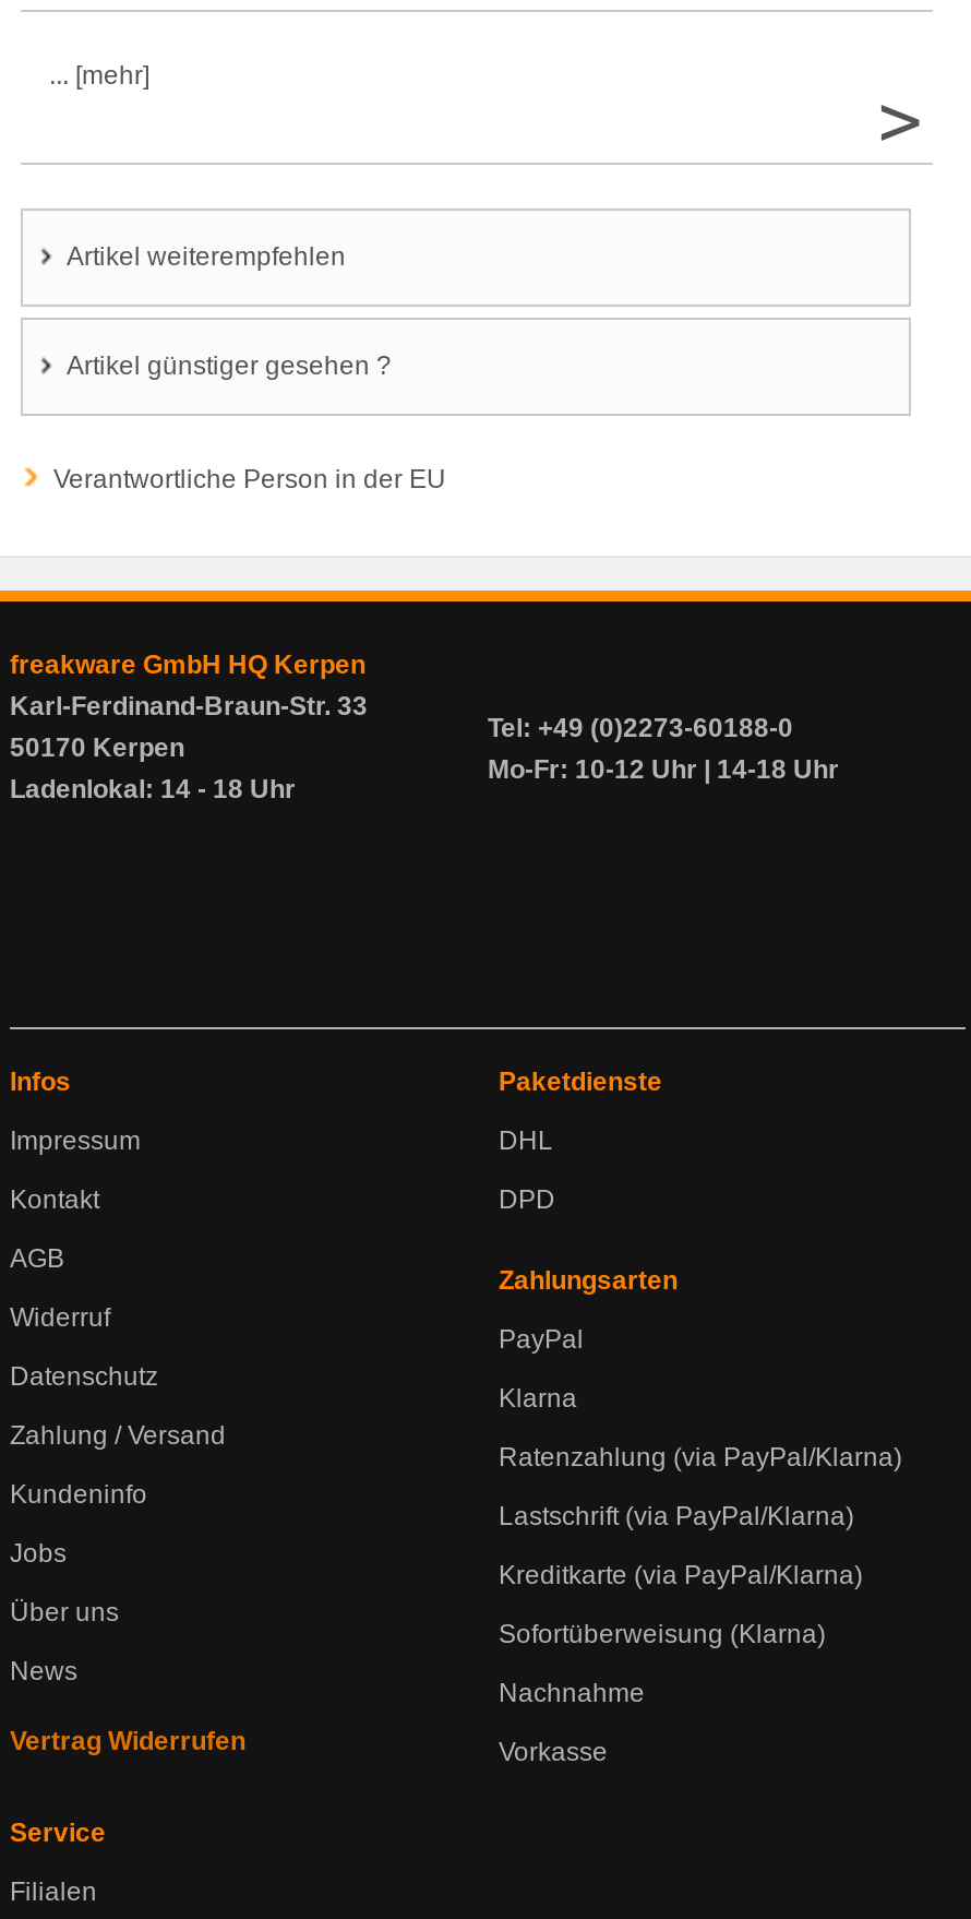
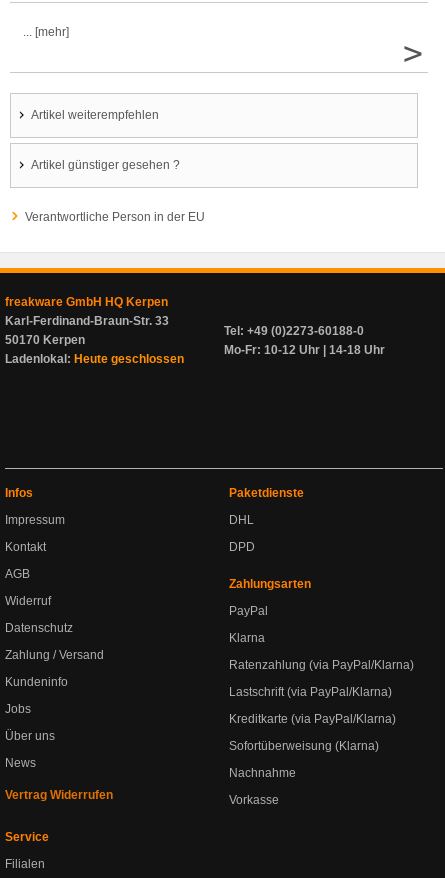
- Ladenlokal: 14 - 18 Uhr
+ Ladenlokal: Heute geschlossen
